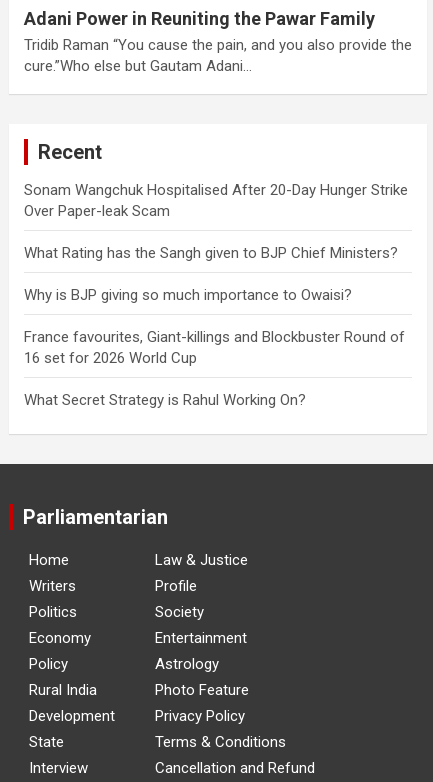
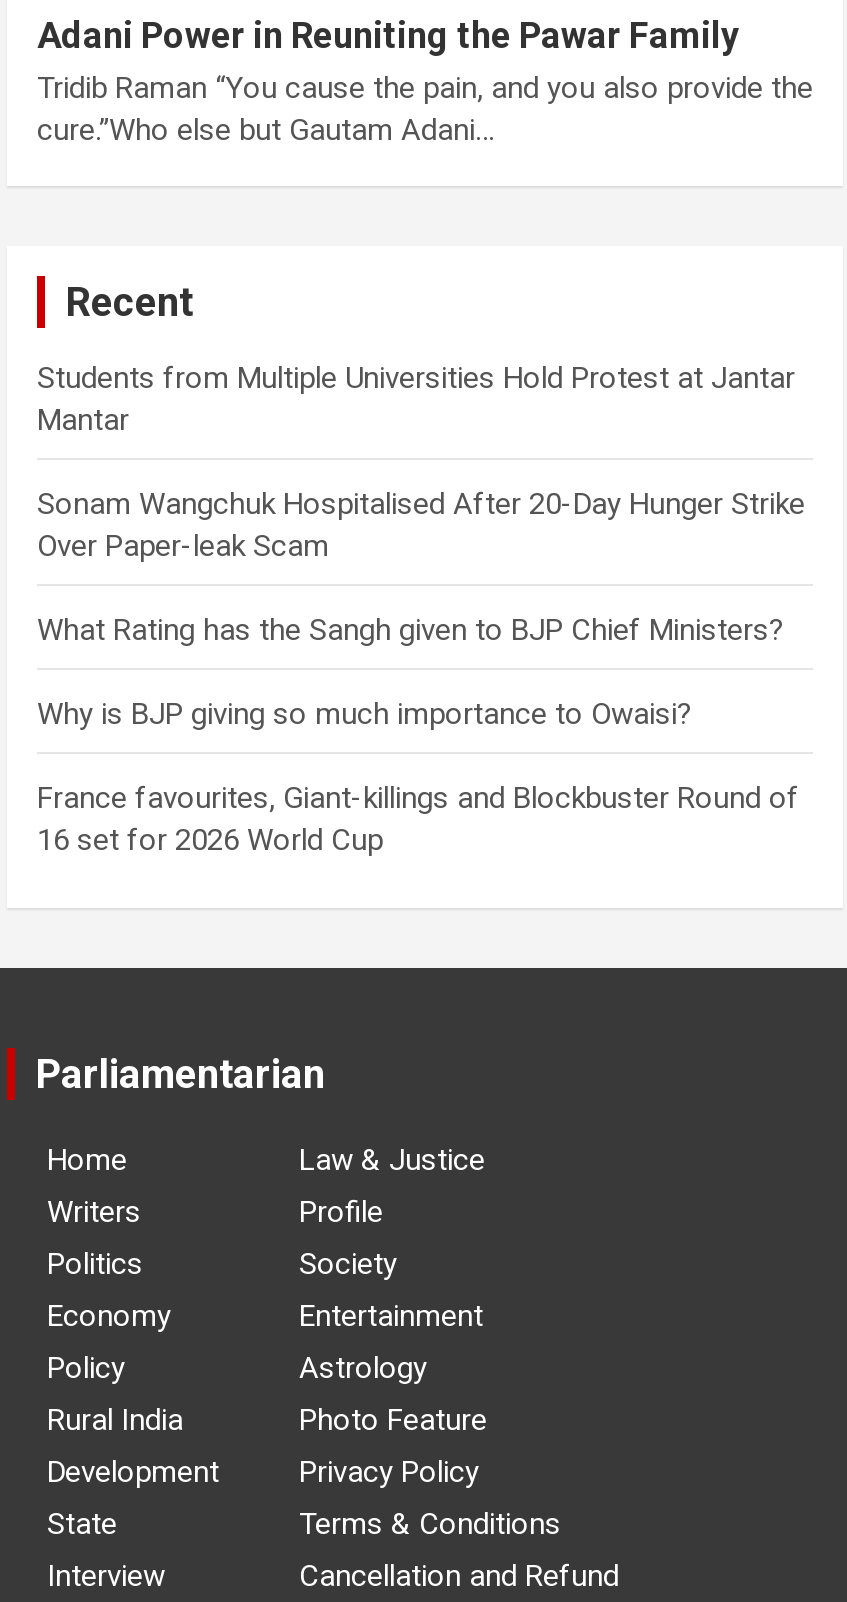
+ Students from Multiple Universities Hold Protest at Jantar
+ Mantar

moved down: Sonam Wangchuk Hospitalised After 20-Day Hunger Strike | Over Paper-leak Scam | What Rating has the Sangh given to BJP Chief Ministers? | Why is BJP giving so much importance to Owaisi? | France favourites, Giant-killings and Blockbuster Round of | 16 set for 2026 World Cup

- What Secret Strategy is Rahul Working On?
